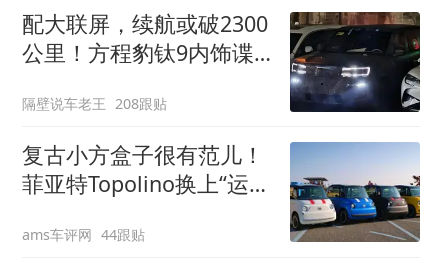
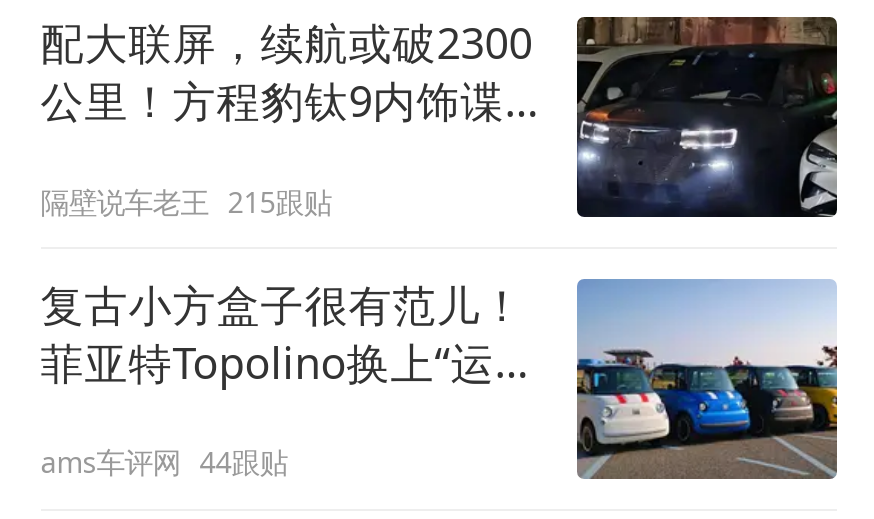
- 隔壁说车老王 208跟贴
+ 隔壁说车老王 215跟贴
